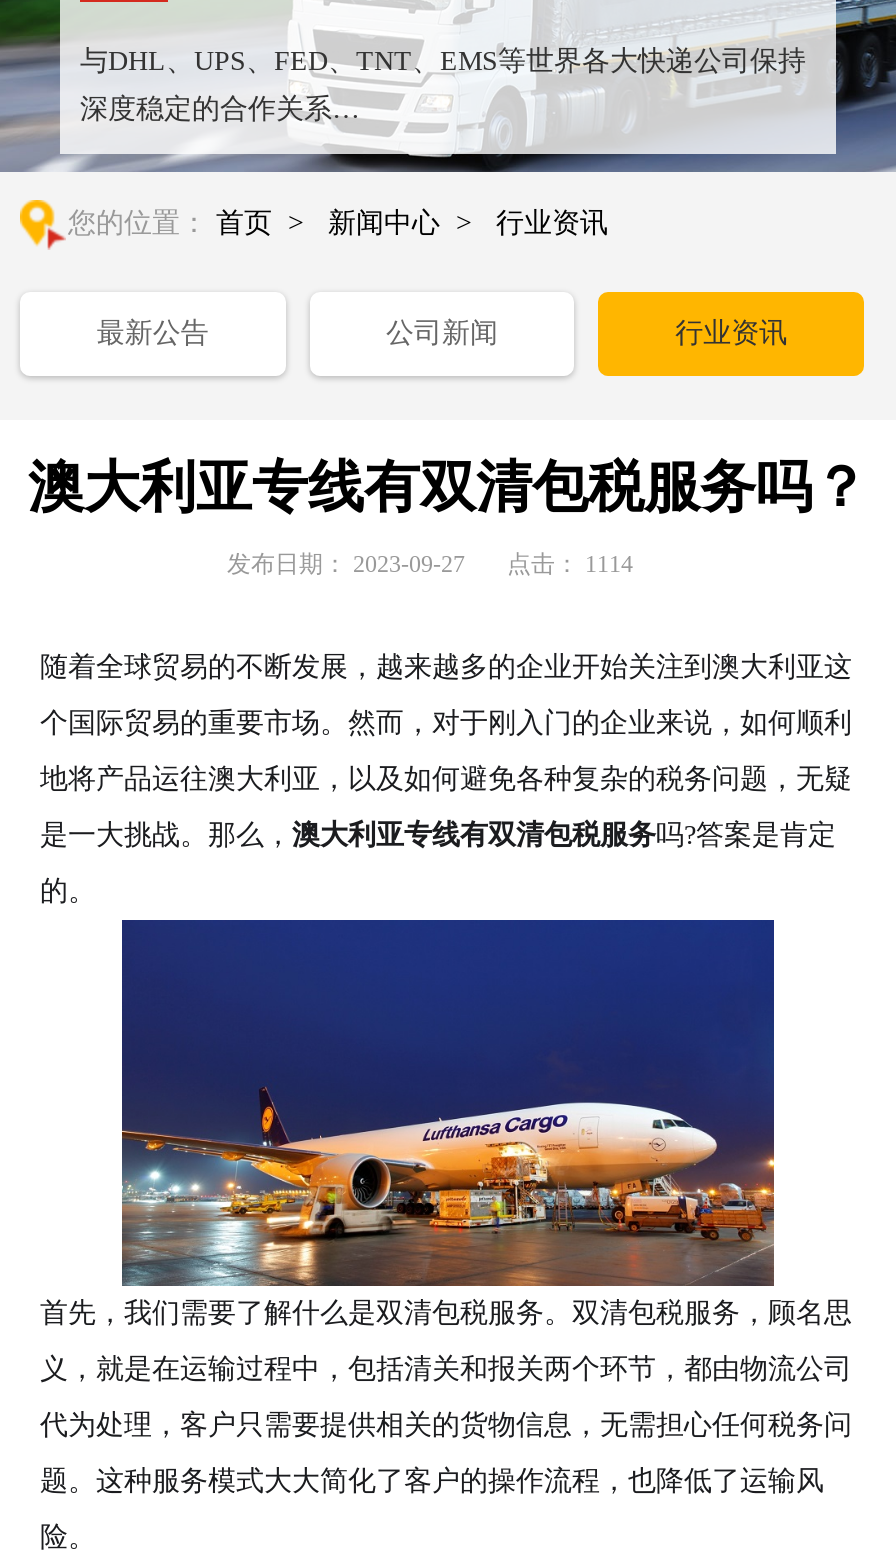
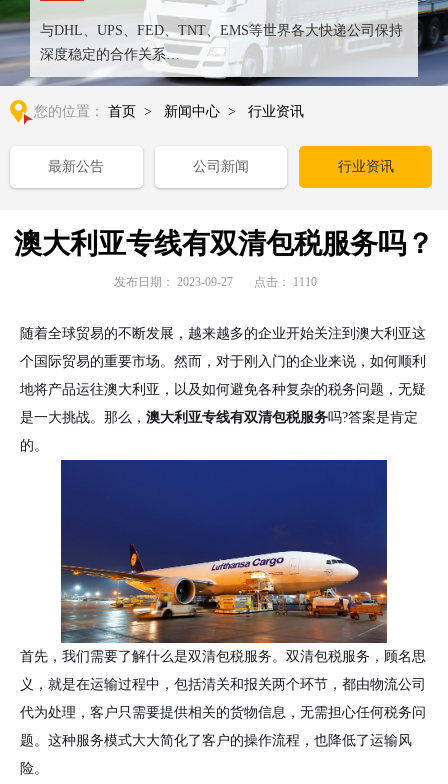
- 发布日期： 2023-09-27 点击： 1114
+ 发布日期： 2023-09-27 点击： 1110
